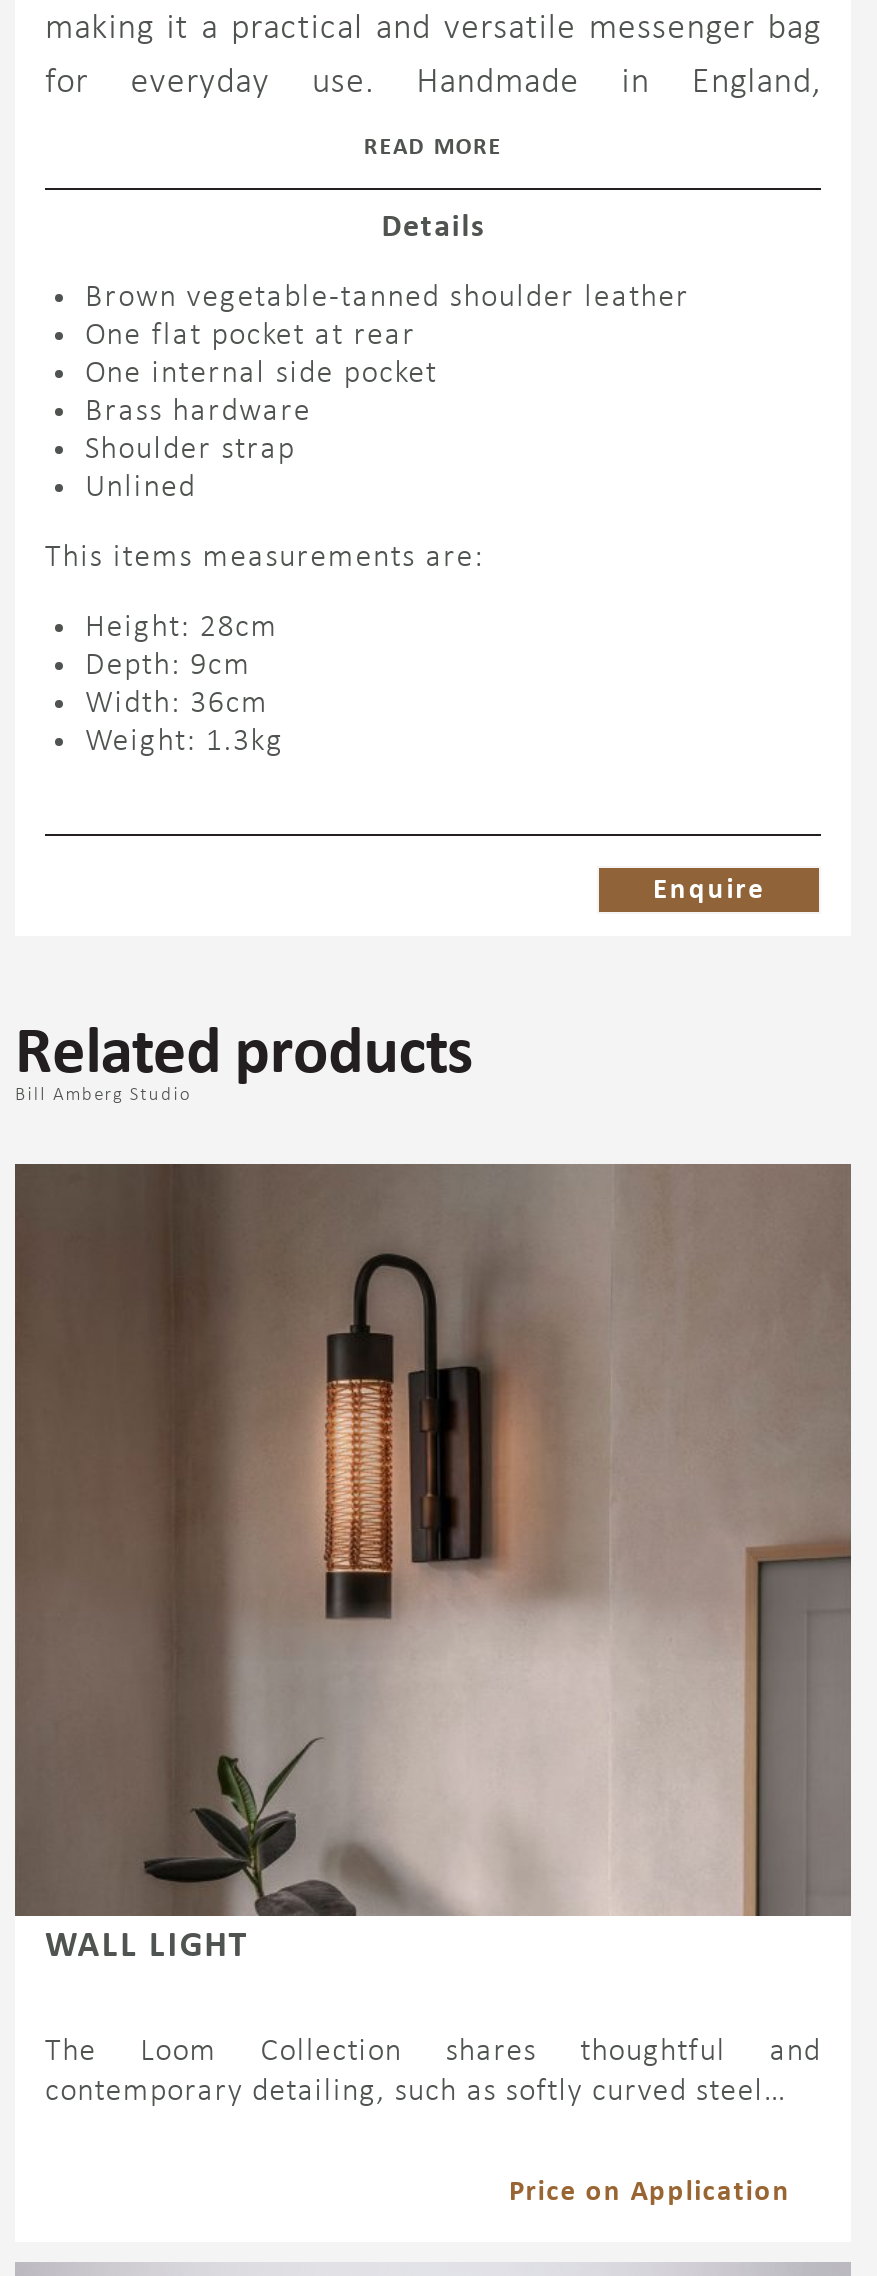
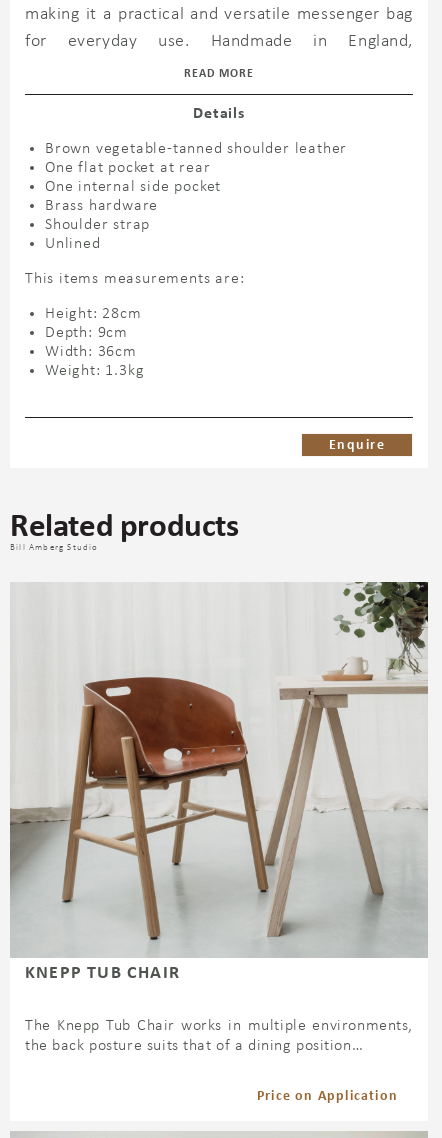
- [image]
- WALL LIGHT
+ [image]
+ KNEPP TUB CHAIR

- The Loom Collection shares thoughtful and
- contemporary detailing, such as softly curved steel…
+ The Knepp Tub Chair works in multiple environments,
+ the back posture suits that of a dining position…
